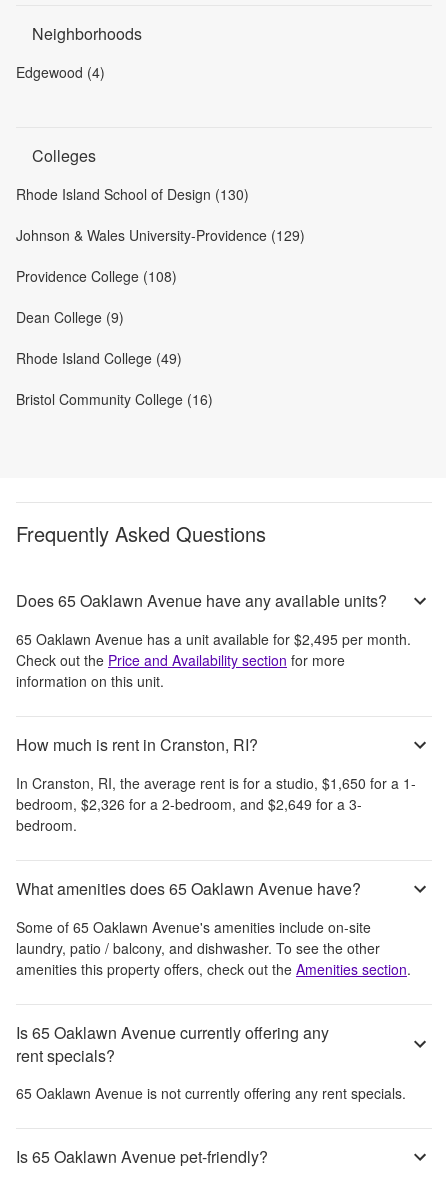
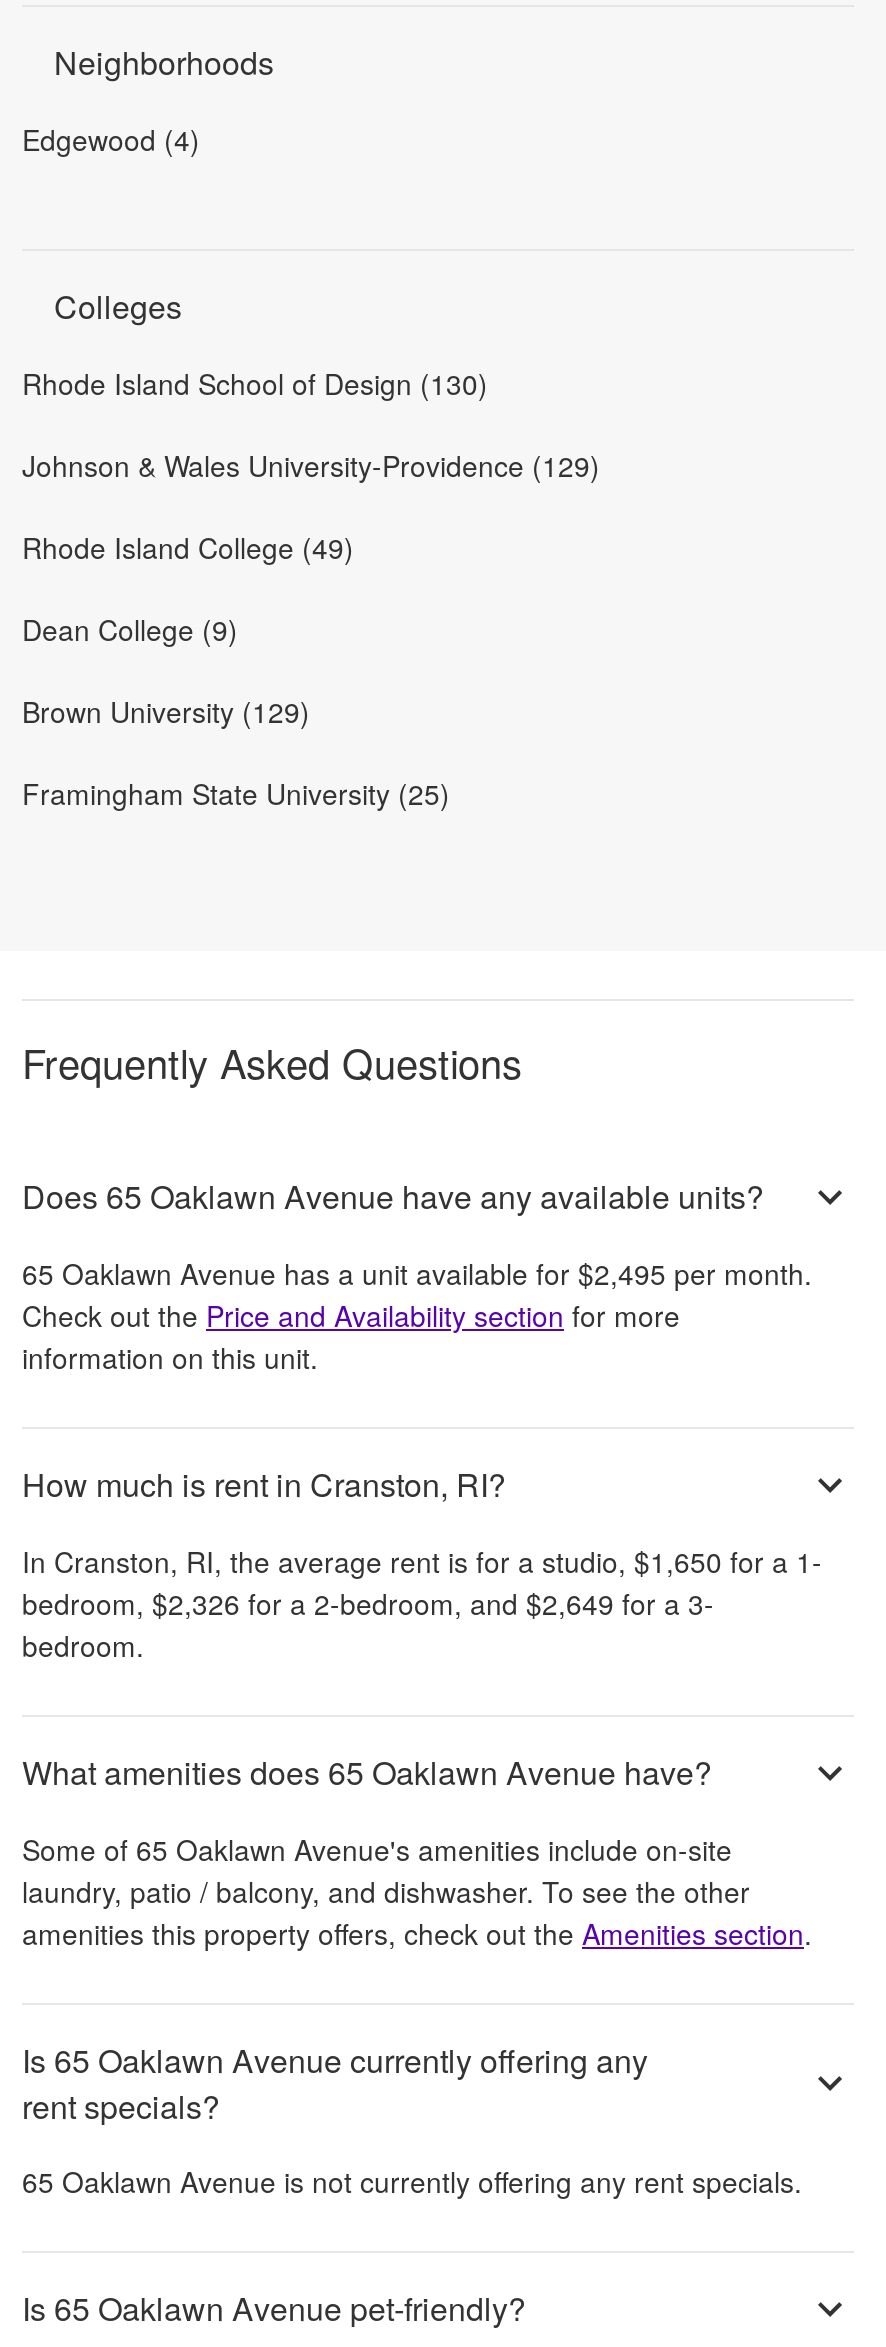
- Providence College (108)

+ Brown University (129)

moved up: Rhode Island College (49)

- Bristol Community College (16)
+ Framingham State University (25)
